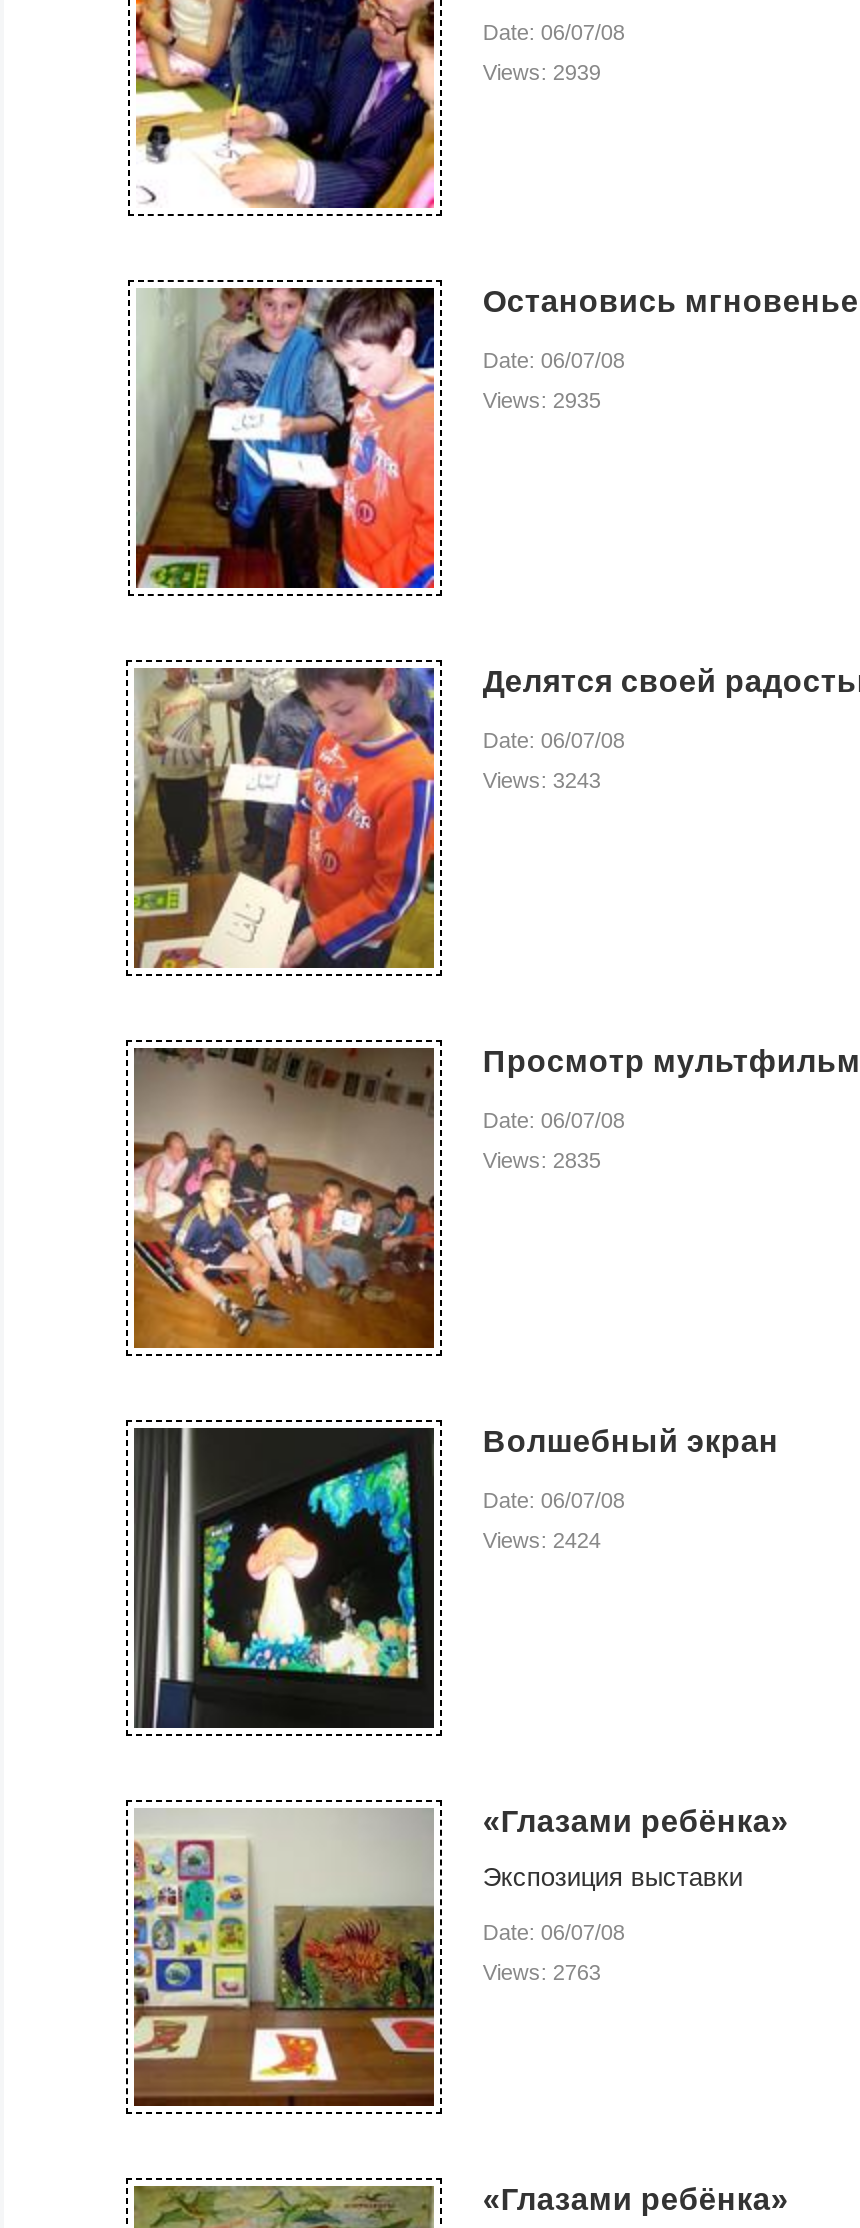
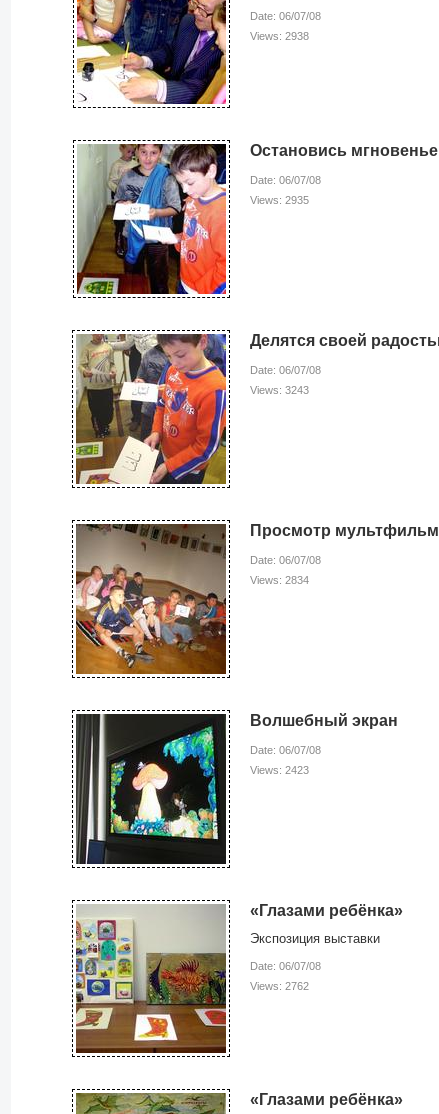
- Views: 2939
+ Views: 2938

- Views: 2835
+ Views: 2834

- Views: 2424
+ Views: 2423

- Views: 2763
+ Views: 2762
